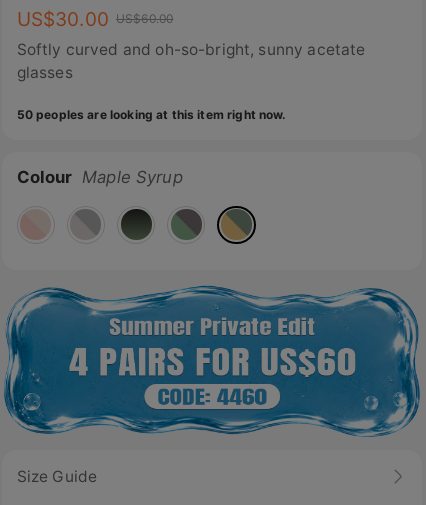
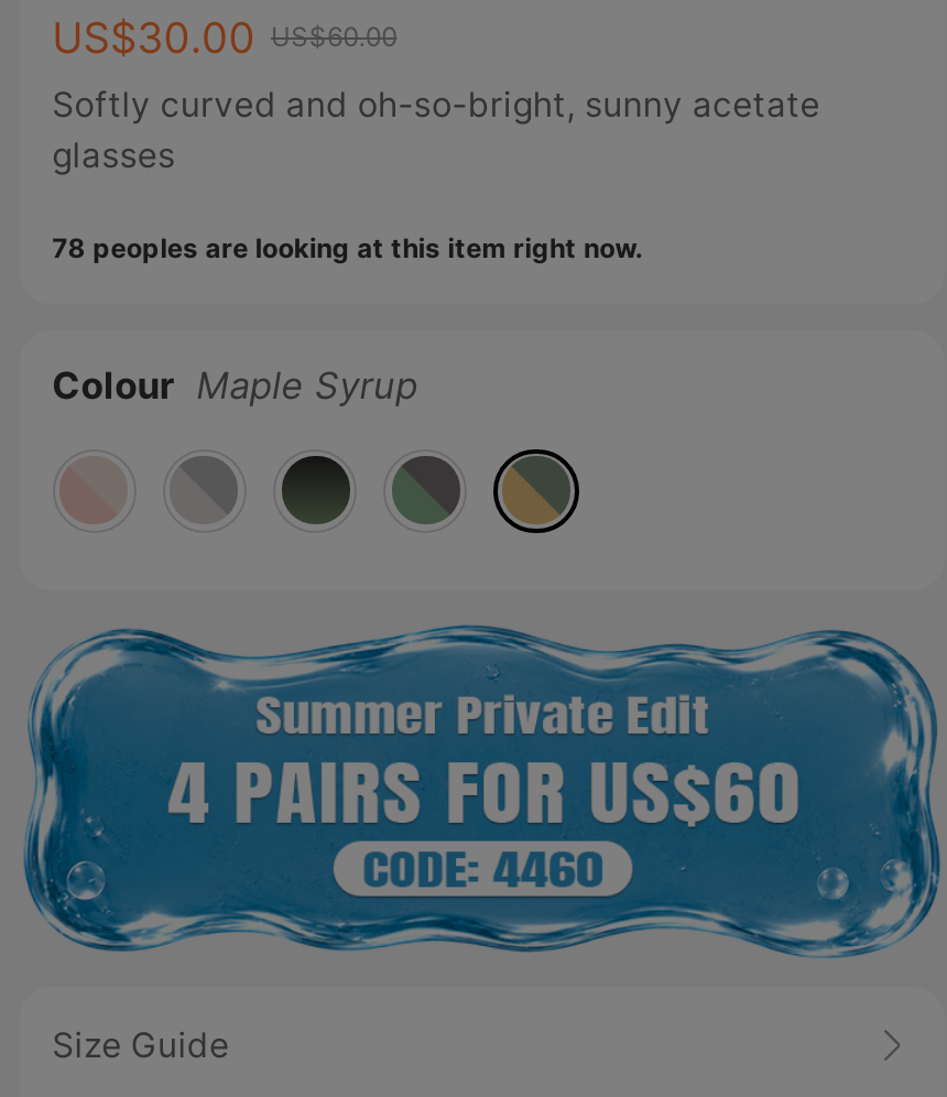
- 50 peoples are looking at this item right now.
+ 78 peoples are looking at this item right now.
